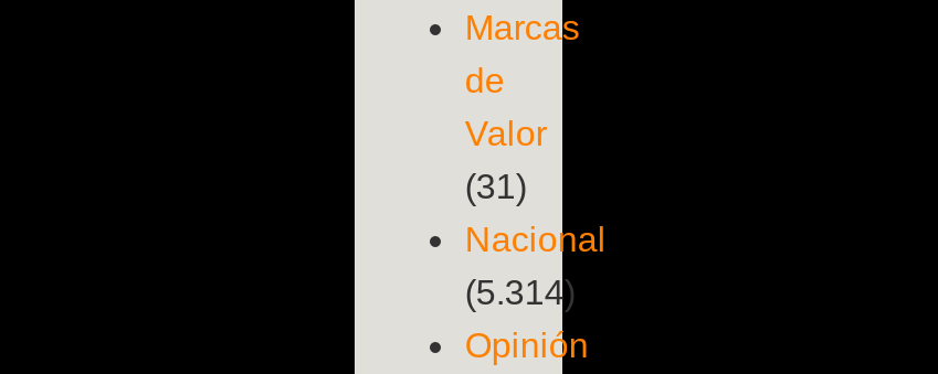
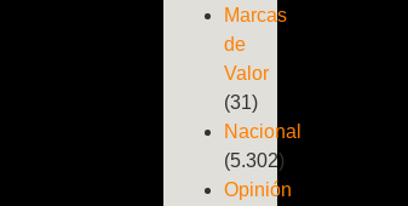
- (5.314)
+ (5.302)
